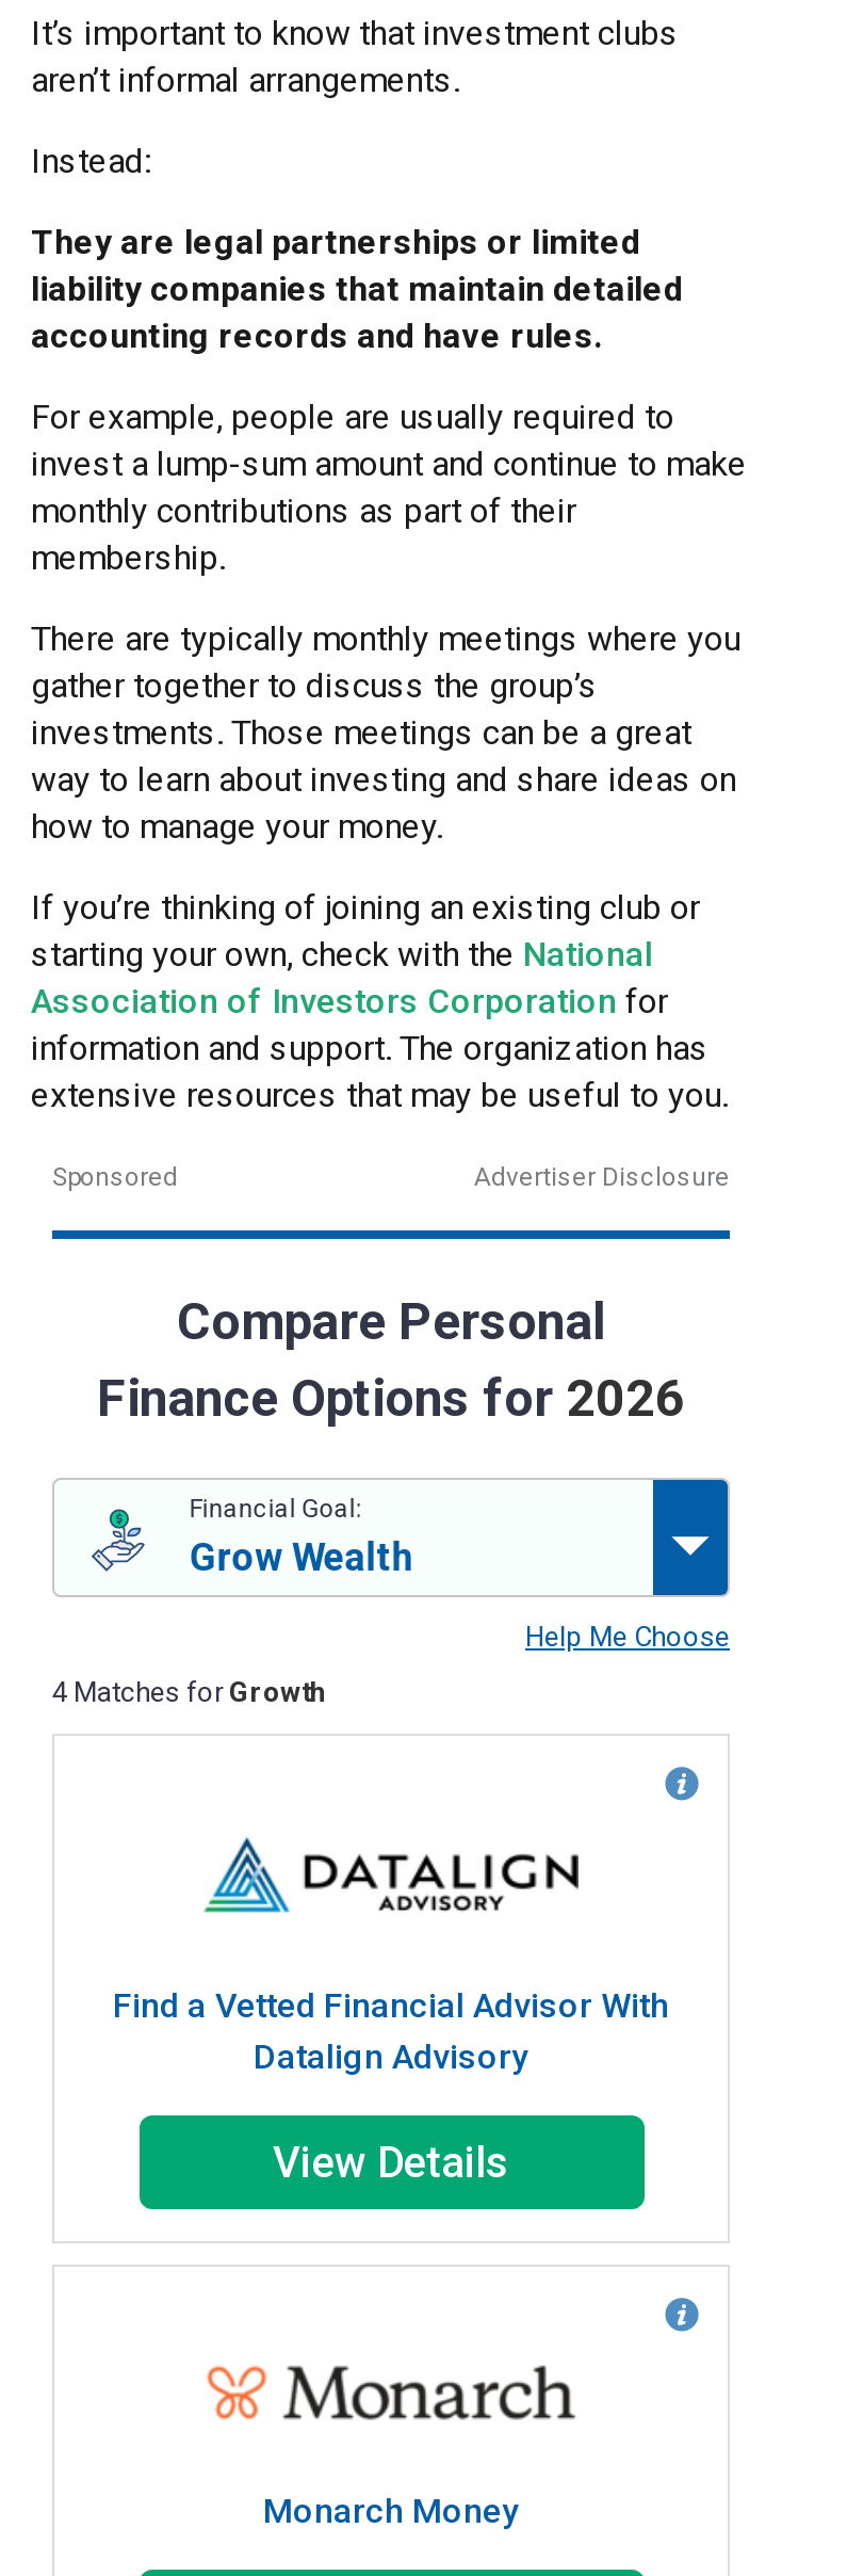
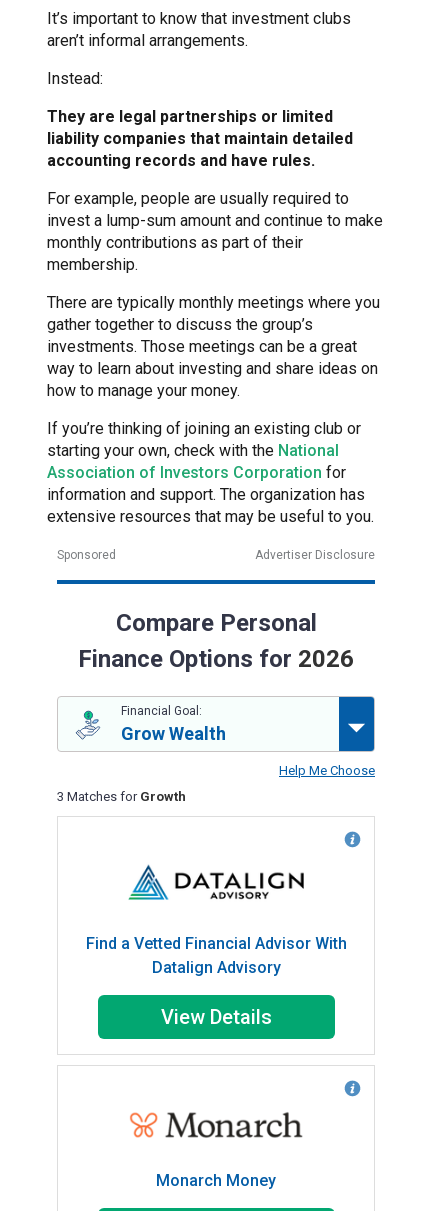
- 4 Matches for Growth
+ 3 Matches for Growth
